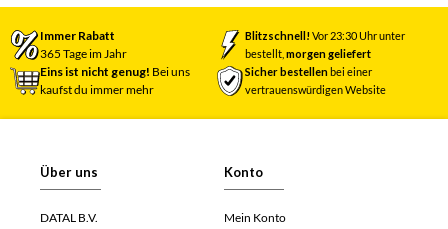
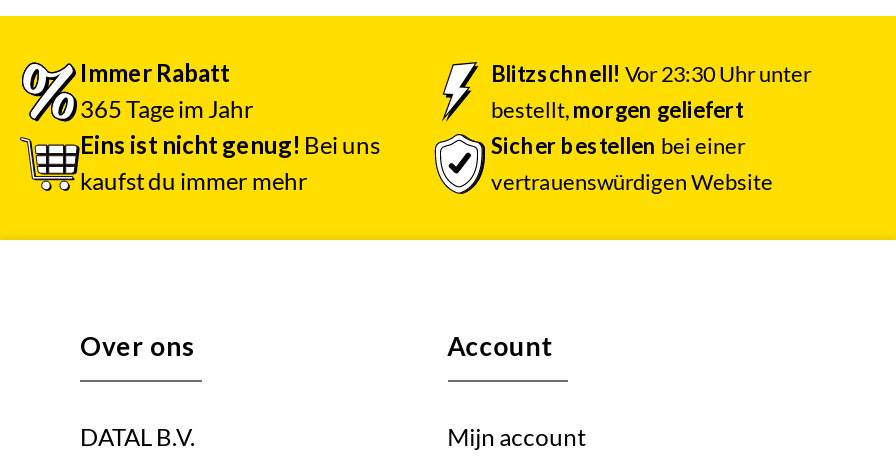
- Über uns
+ Over ons

- Konto
+ Account

- Mein Konto
+ Mijn account
